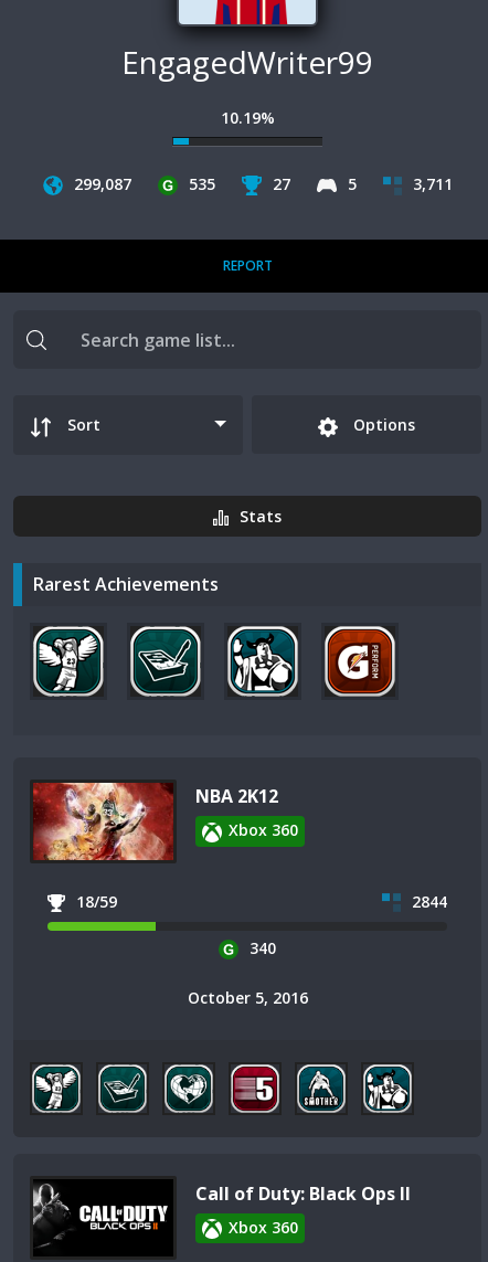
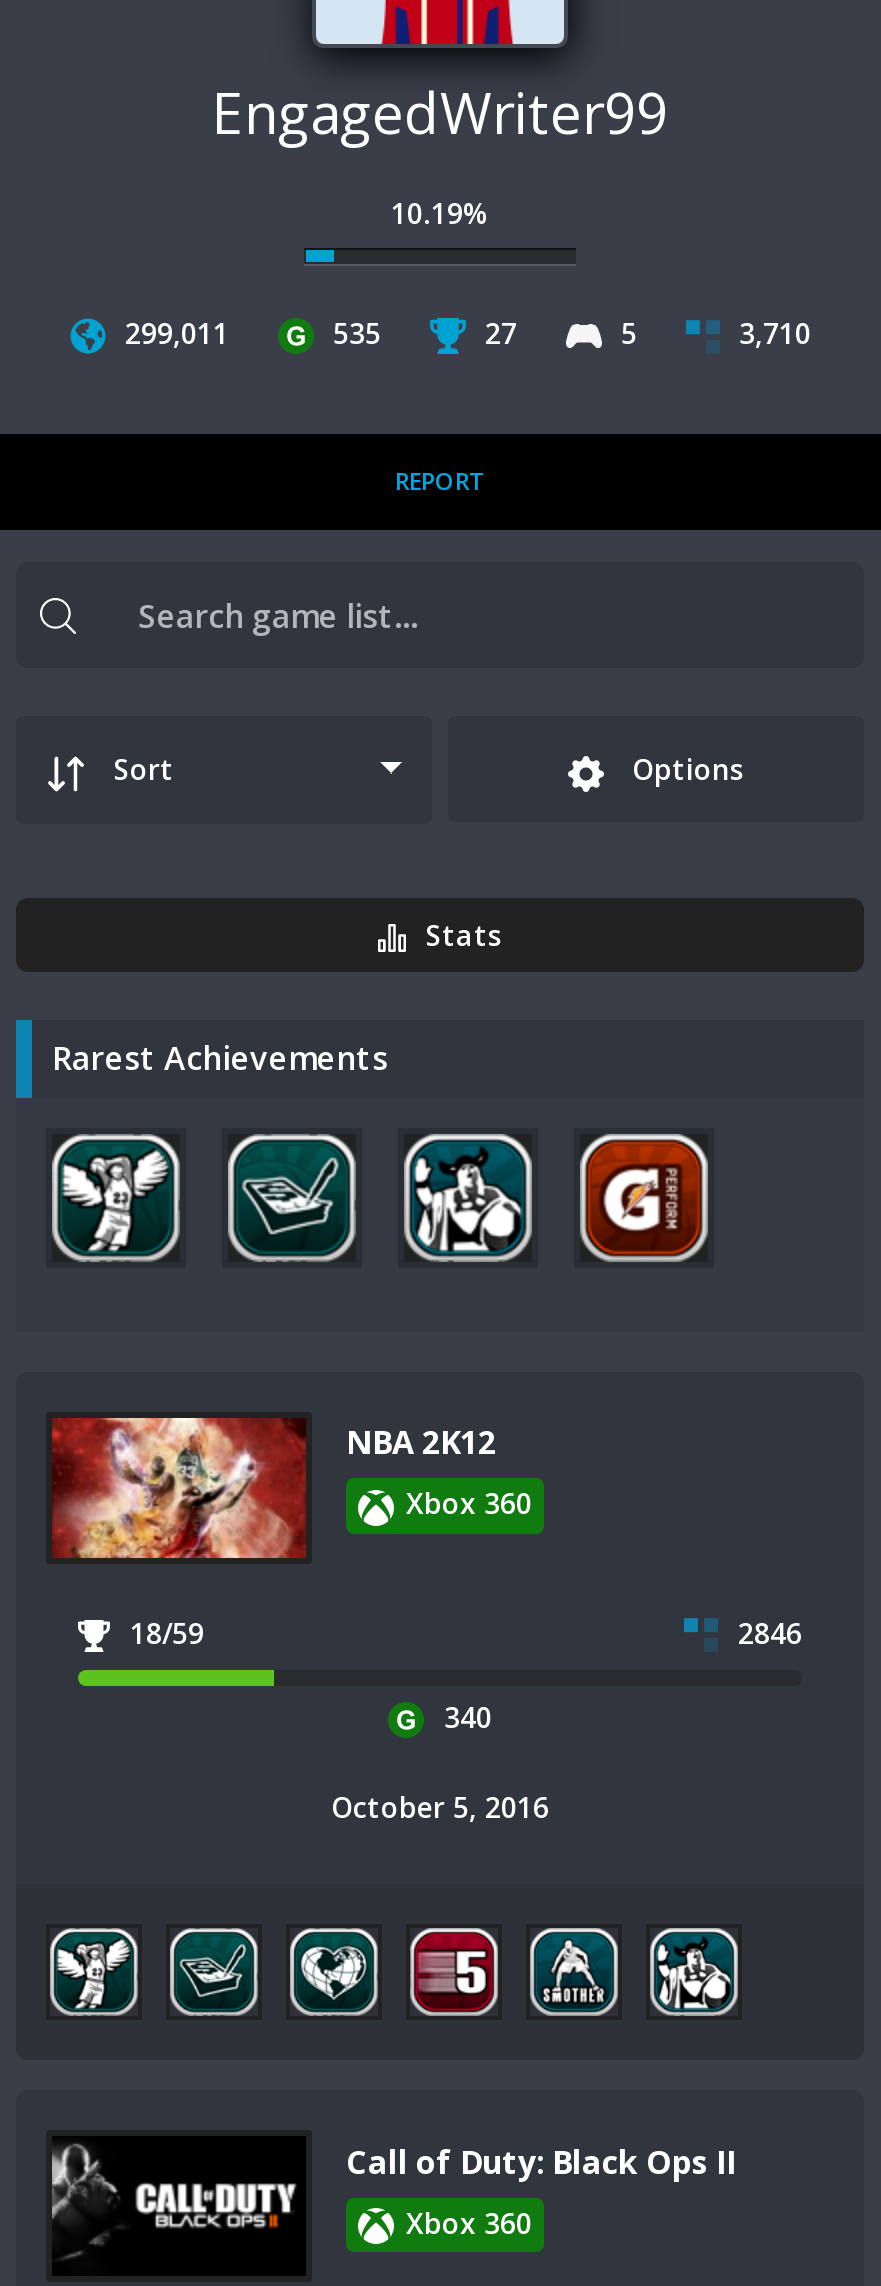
- 299,087
+ 299,011

- 3,711
+ 3,710

- 2844
+ 2846
